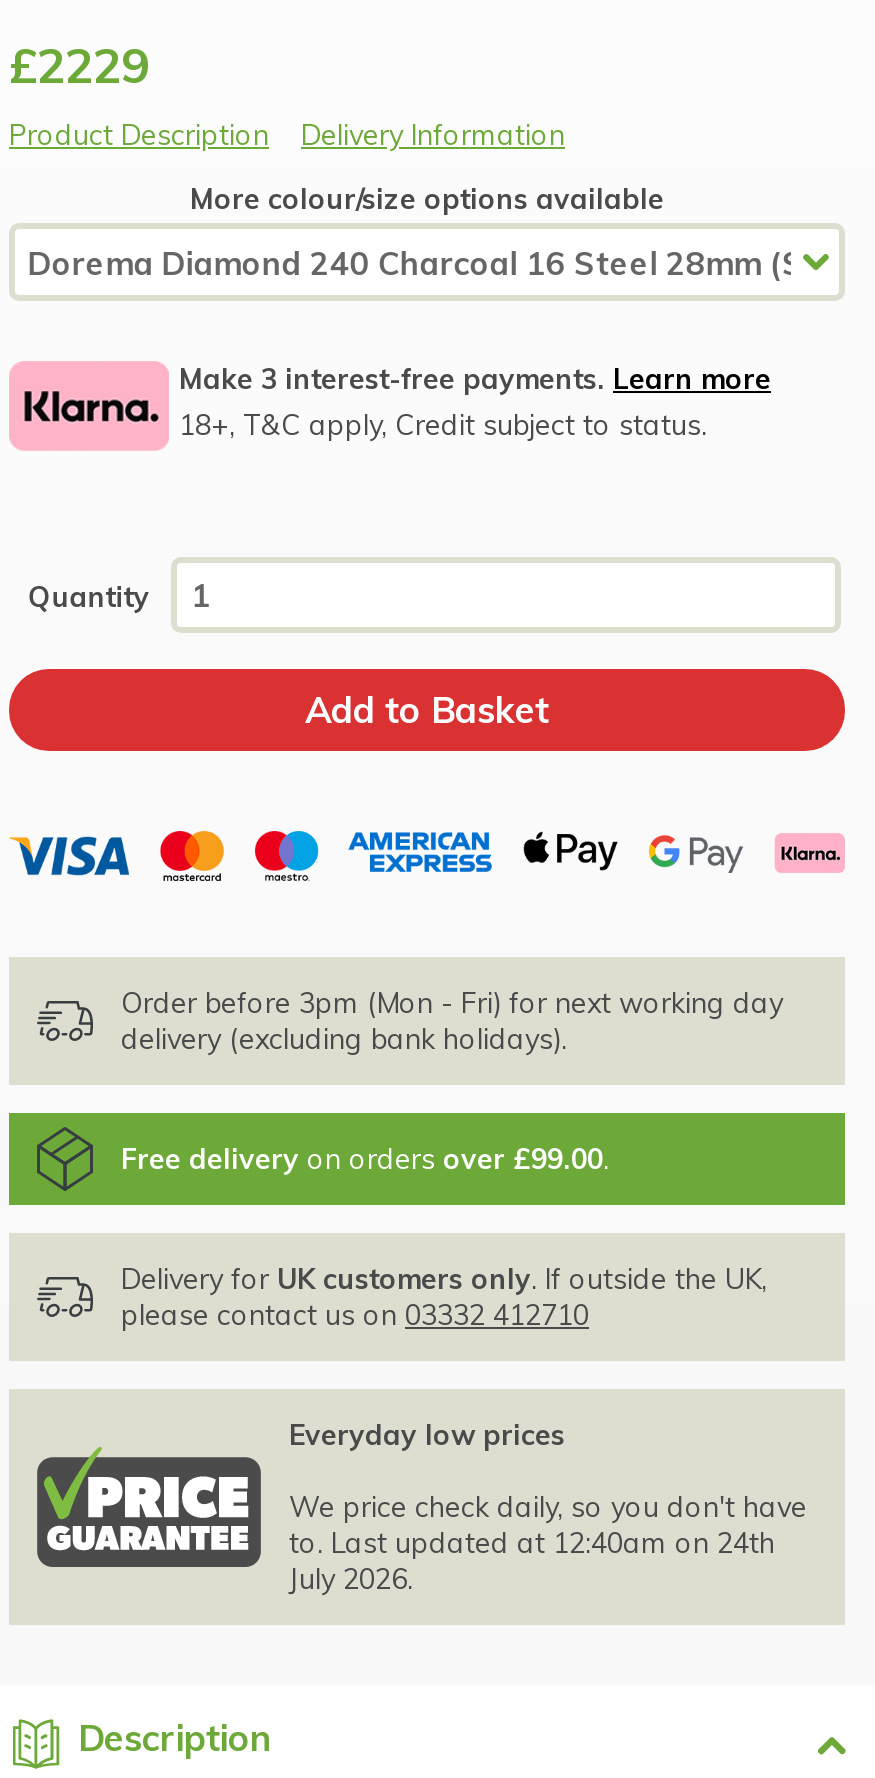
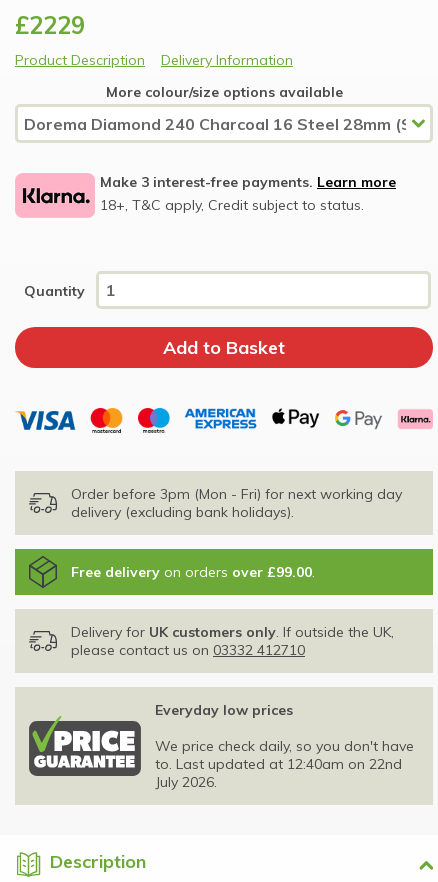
- to. Last updated at 12:40am on 24th
+ to. Last updated at 12:40am on 22nd
